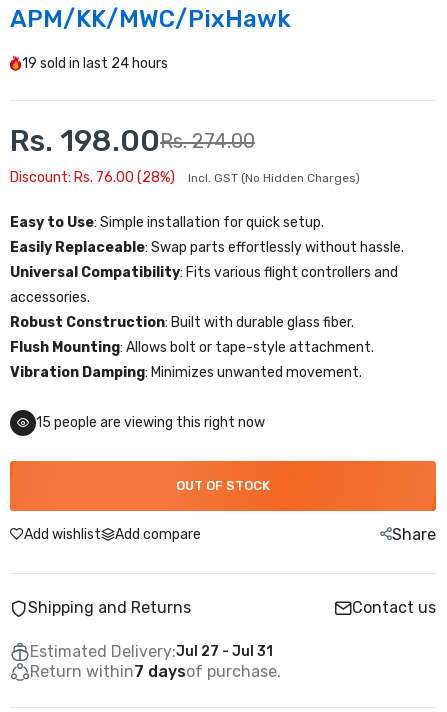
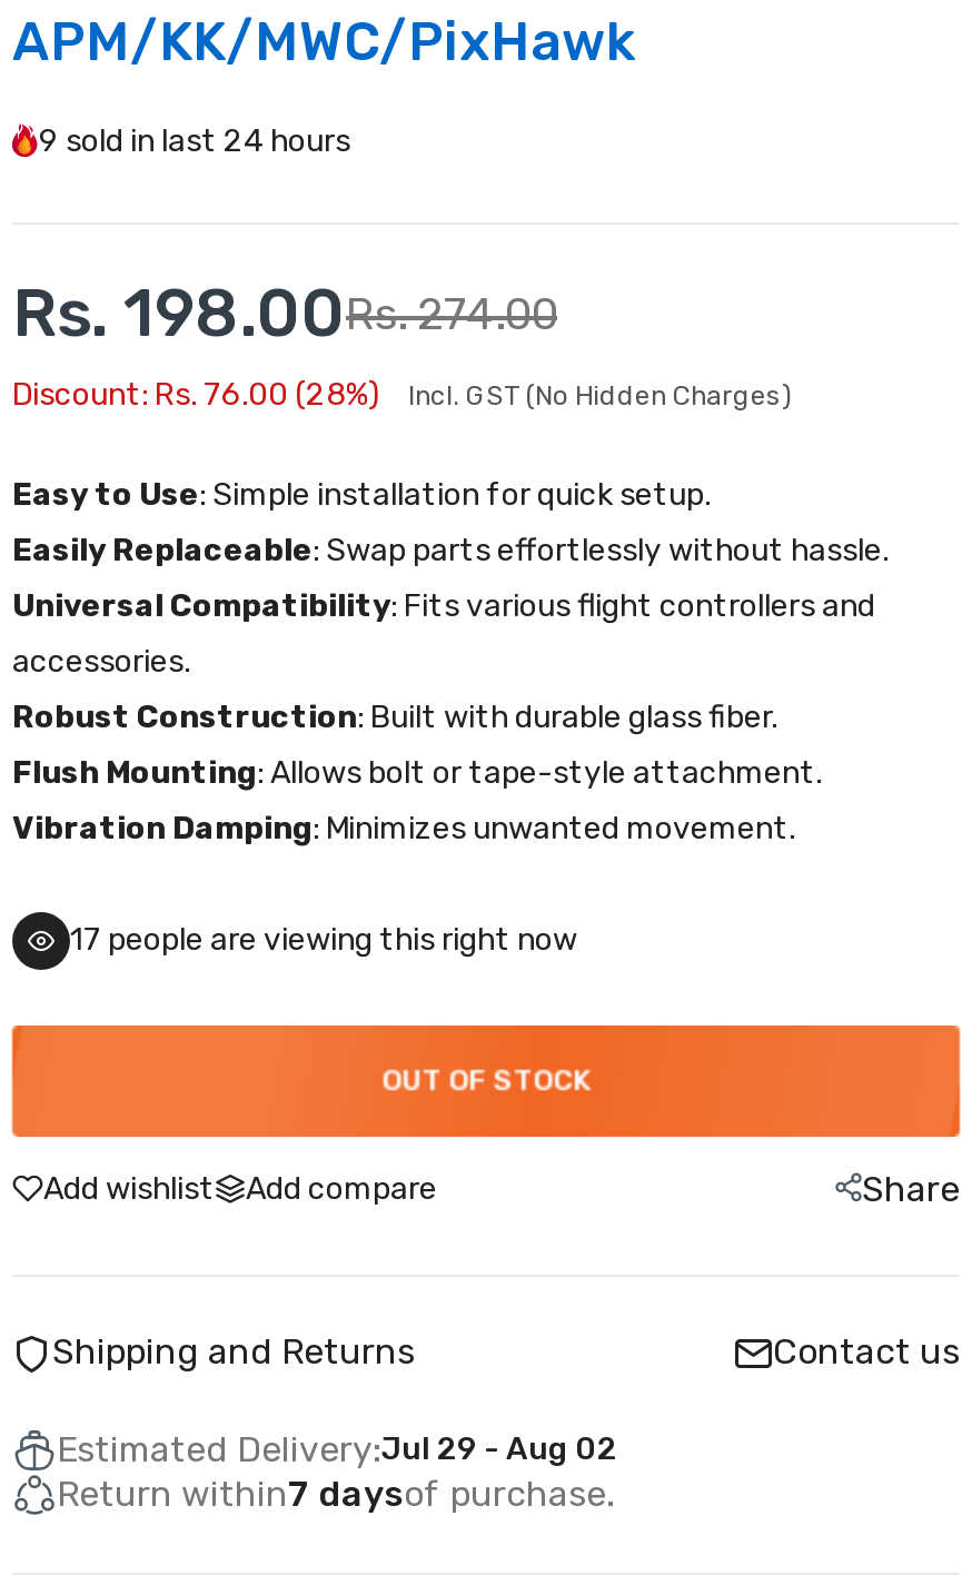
- 19 sold in last 24 hours
+ 9 sold in last 24 hours

- 15 people are viewing this right now
+ 17 people are viewing this right now

- Estimated Delivery:Jul 27 - Jul 31
+ Estimated Delivery:Jul 29 - Aug 02
